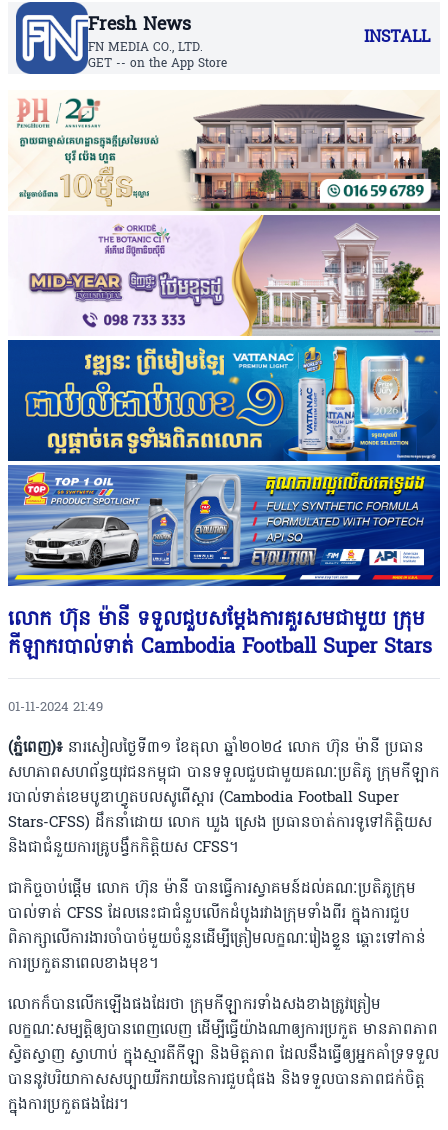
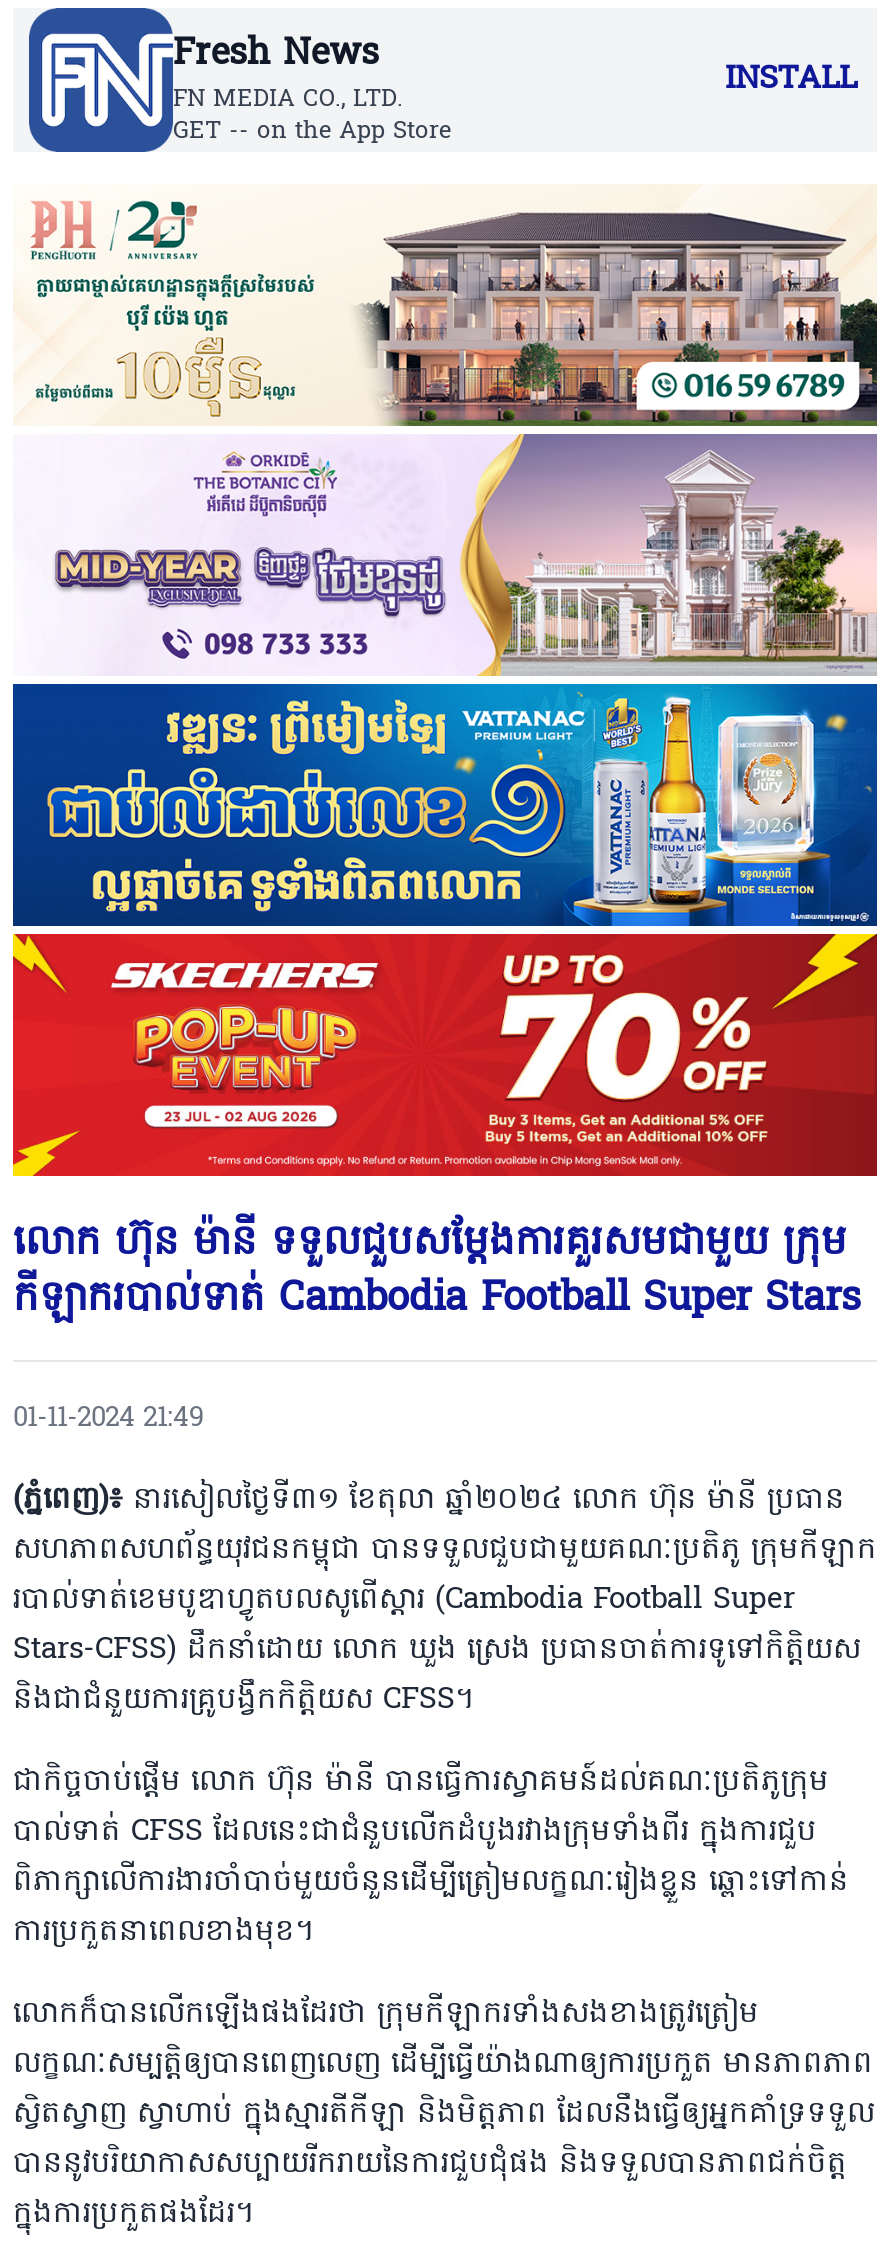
- [image]
+ [image]
